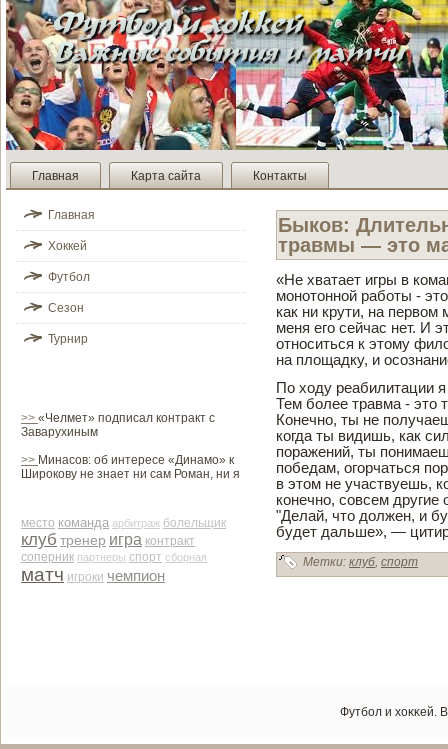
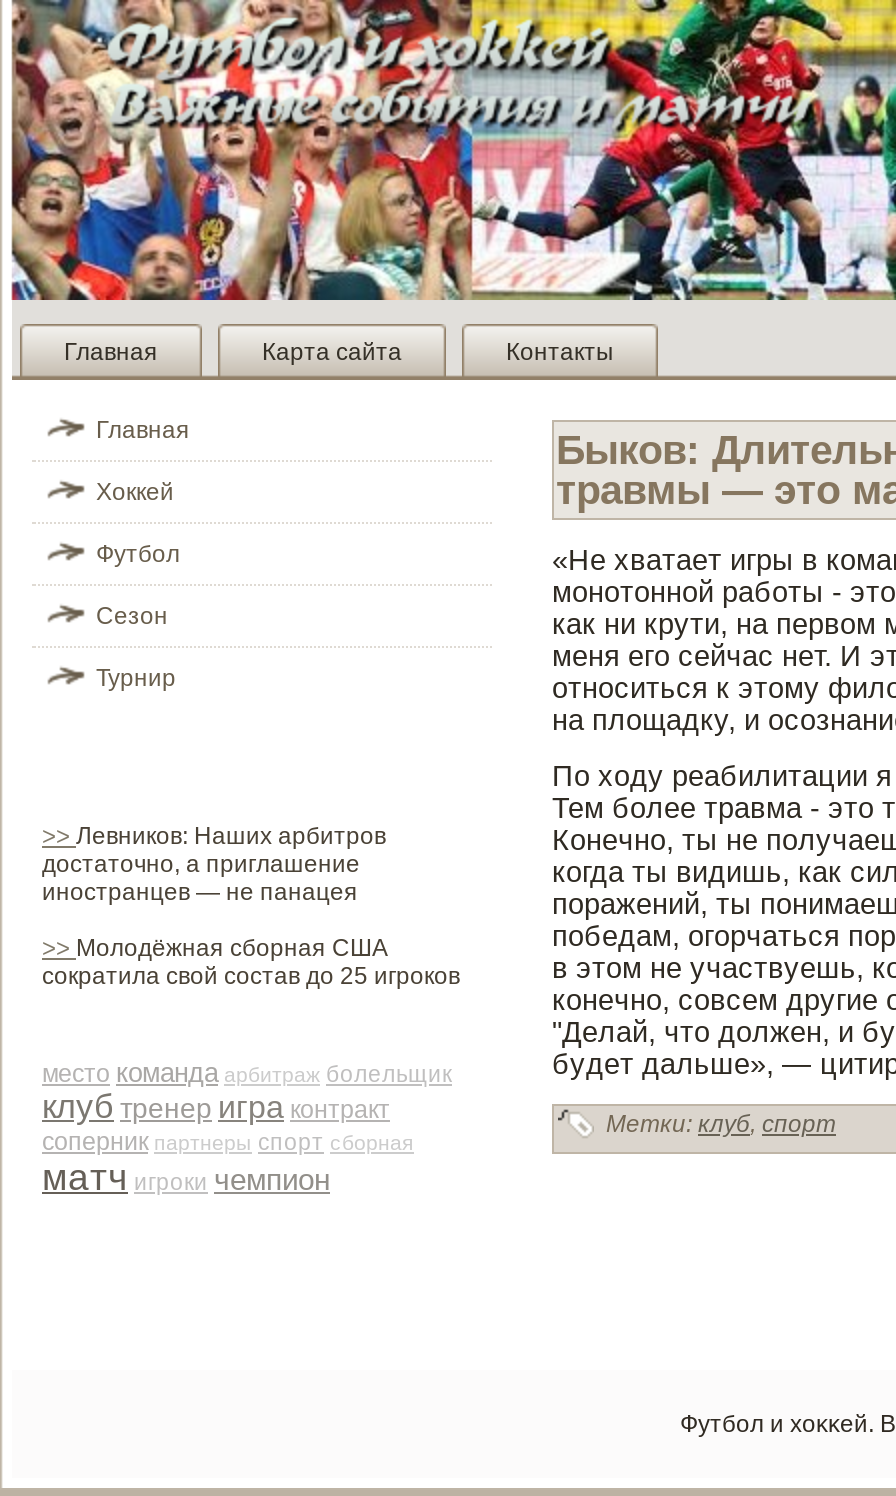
- >> «Челмет» подписал контракт с
- Заварухиным
+ >> Левников: Наших арбитров
+ достаточно, а приглашение
+ иностранцев — не панацея

- >> Минасов: об интересе «Динамо» к
- Широкову не знает ни сам Роман, ни я
+ >> Молодёжная сборная США
+ сократила свой состав до 25 игроков
